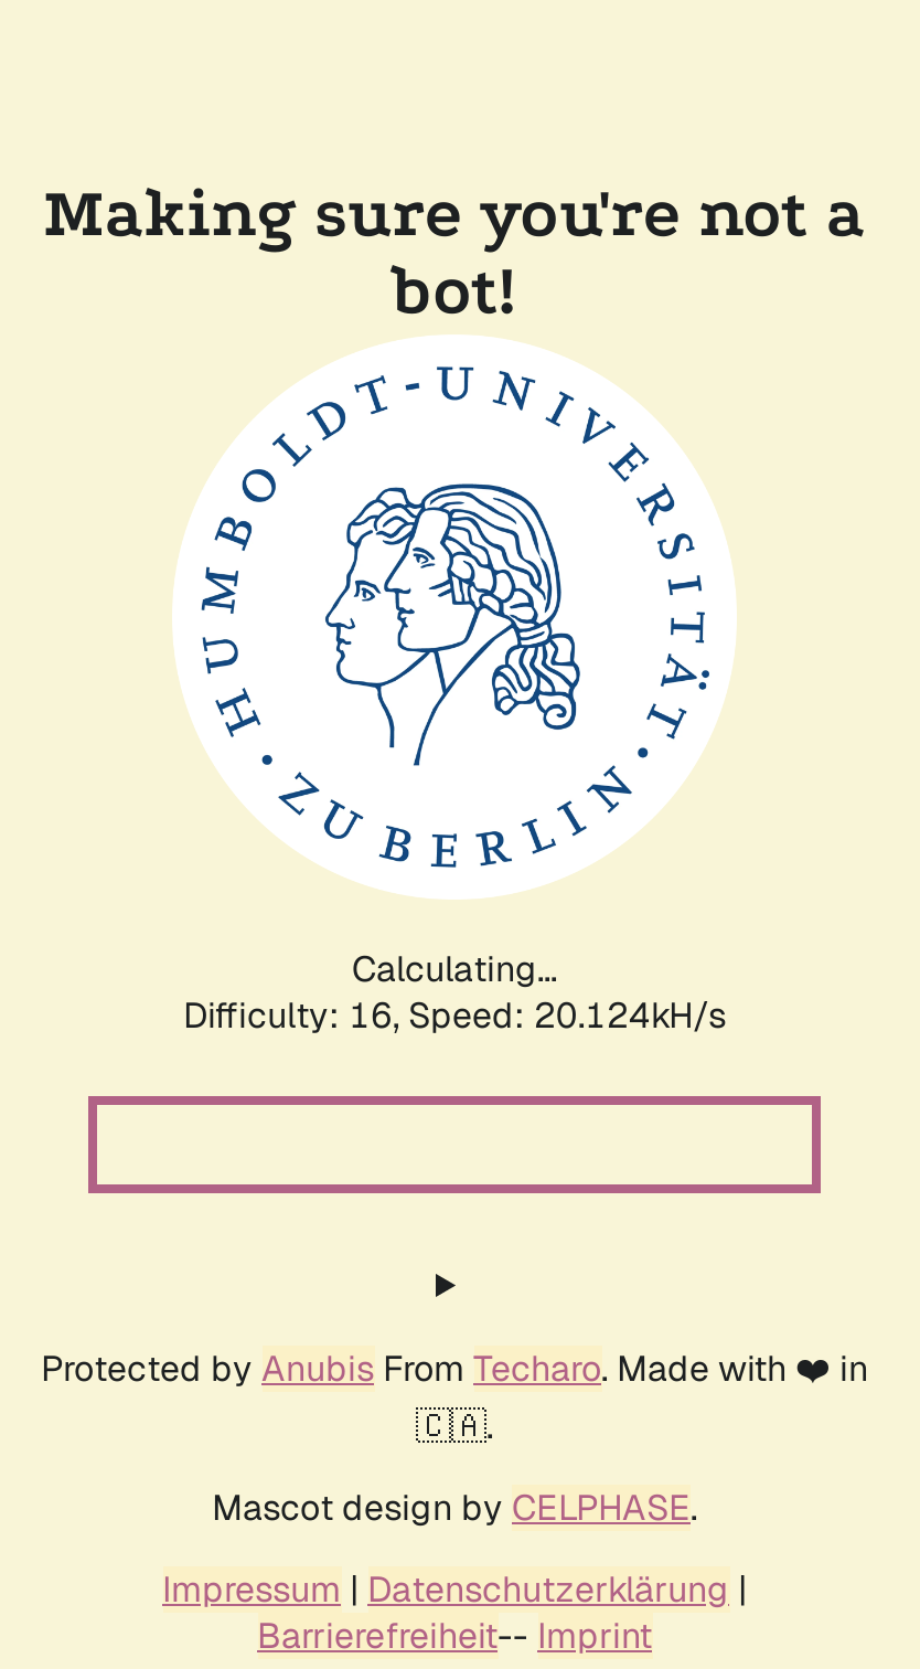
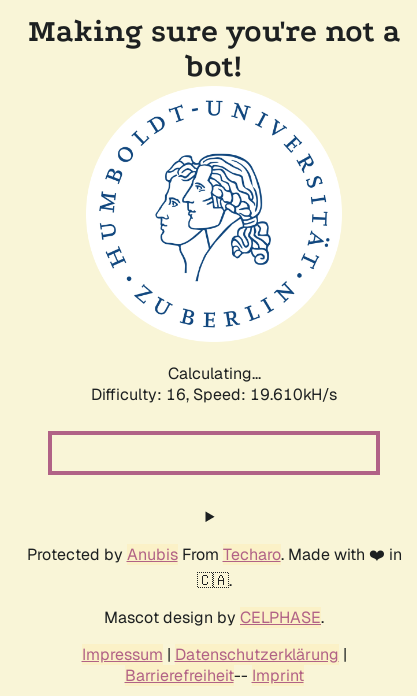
- Difficulty: 16, Speed: 20.124kH/s
+ Difficulty: 16, Speed: 19.610kH/s
